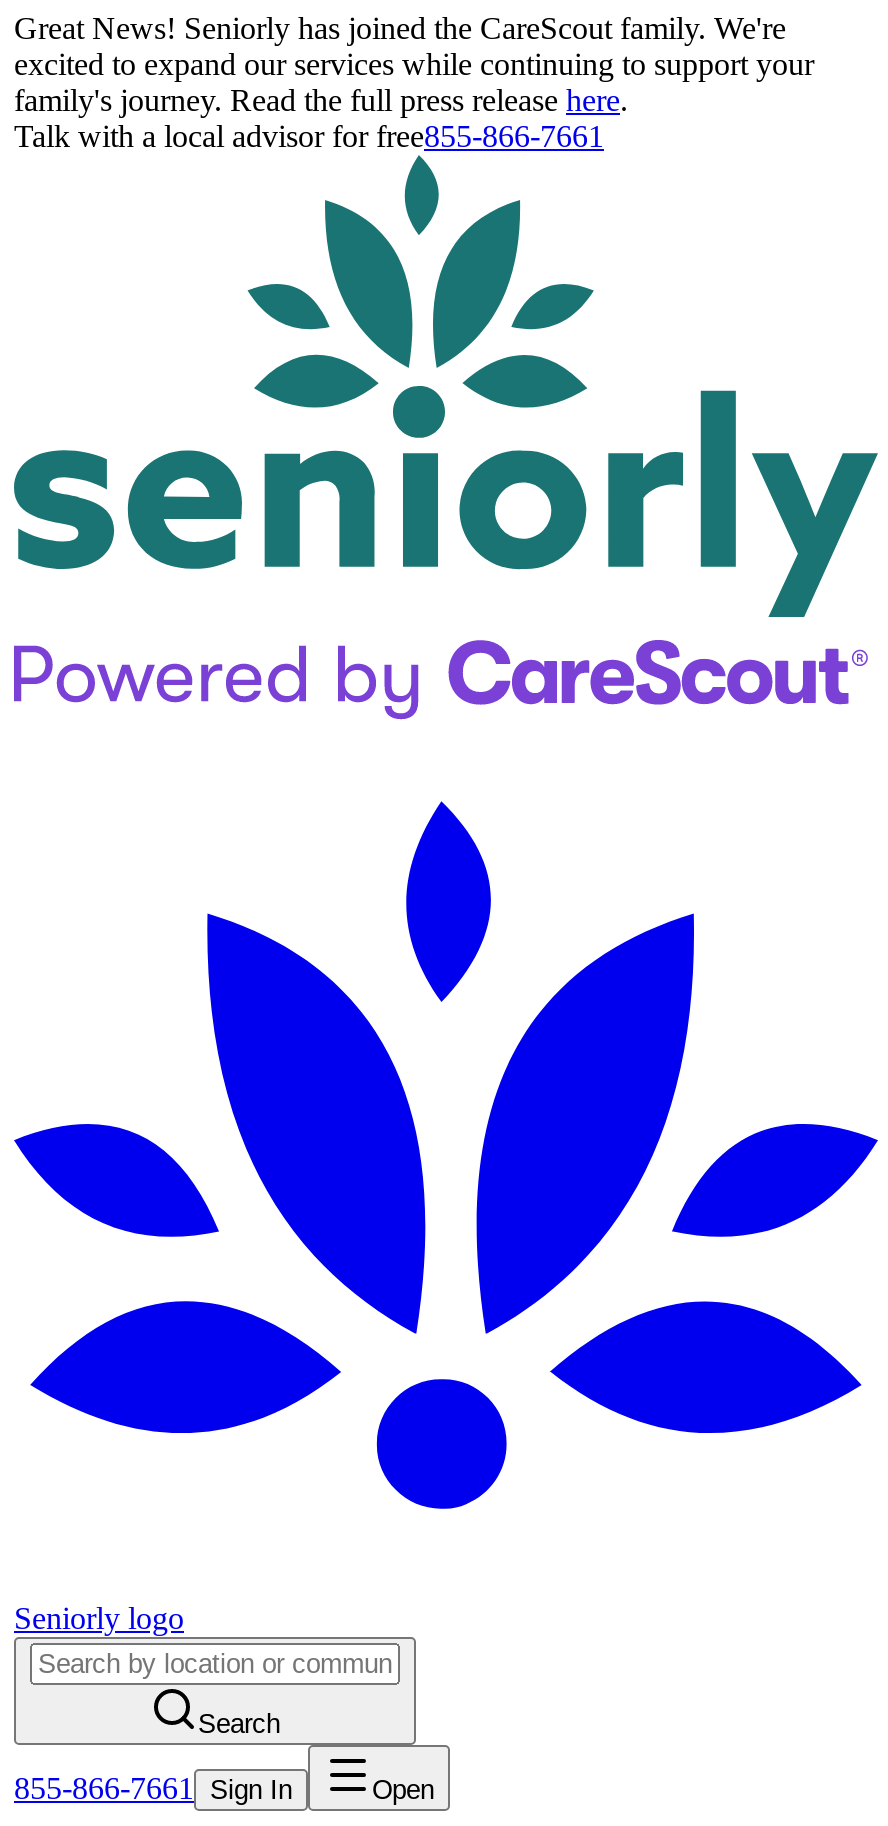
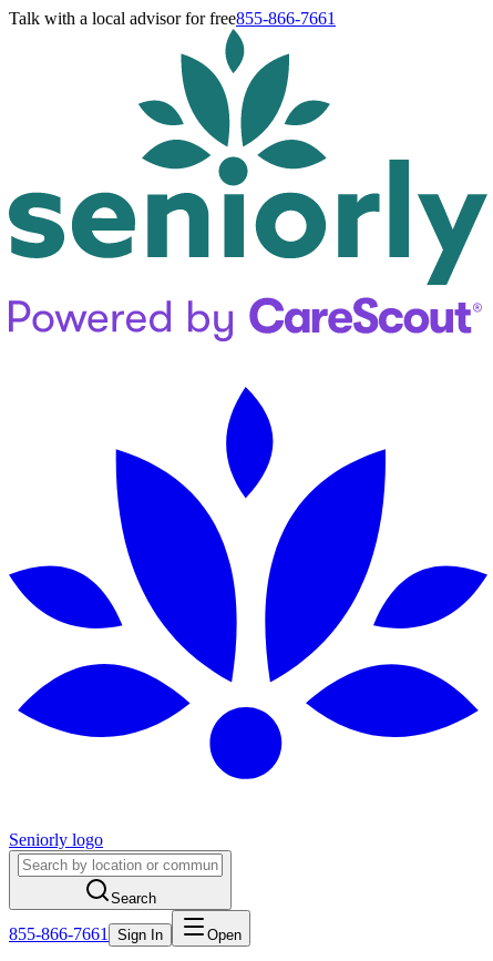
- Great News! Seniorly has joined the CareScout family. We're
- excited to expand our services while continuing to support your
- family's journey. Read the full press release here.
